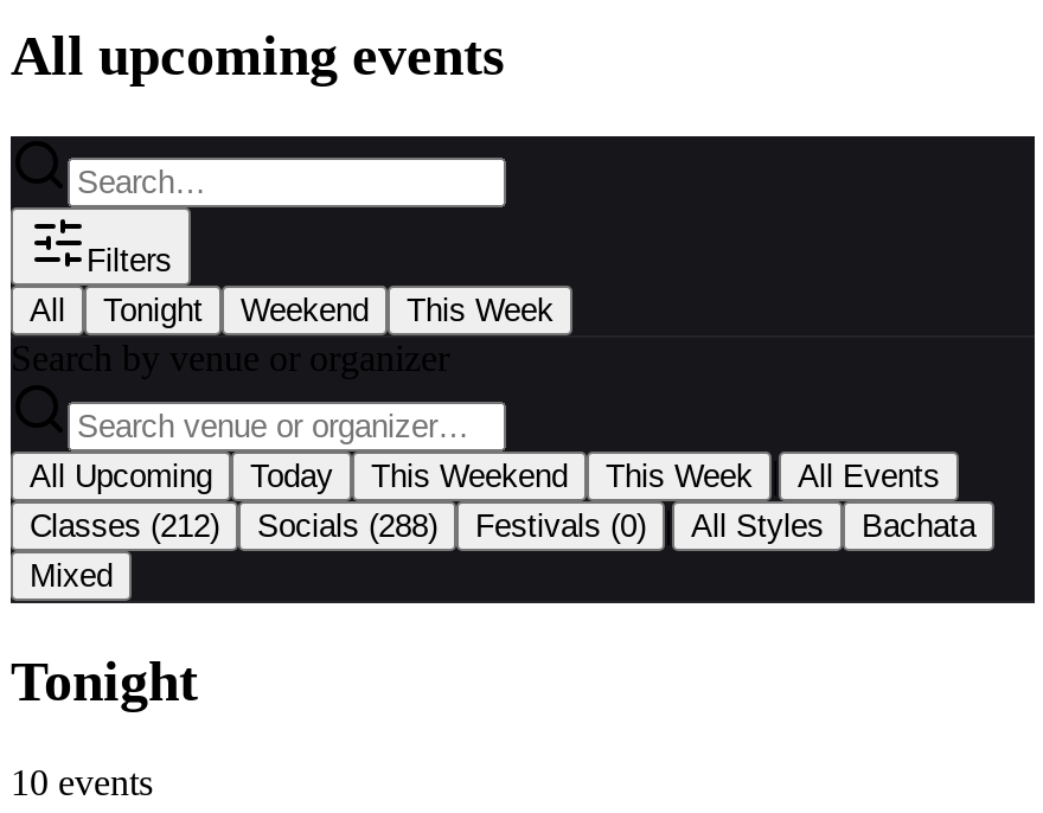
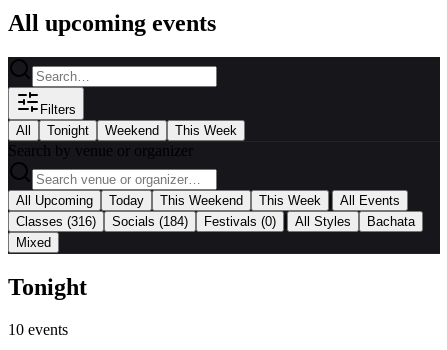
- Classes (212)
+ Classes (316)

- Socials (288)
+ Socials (184)
